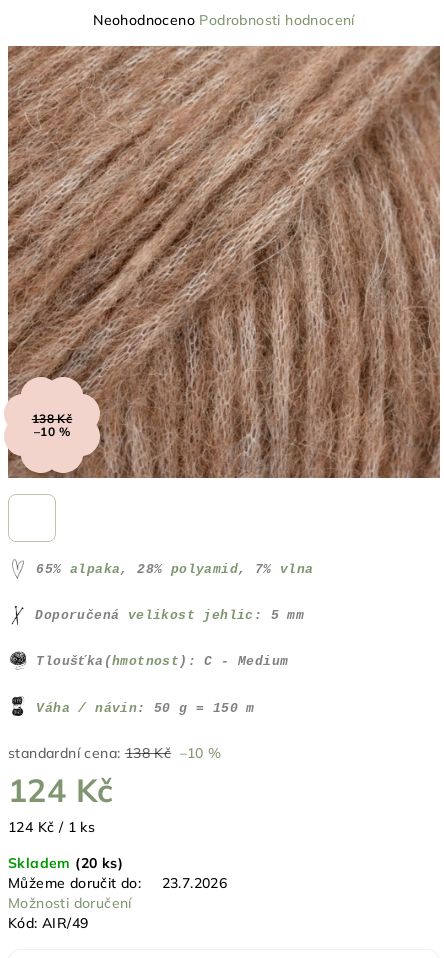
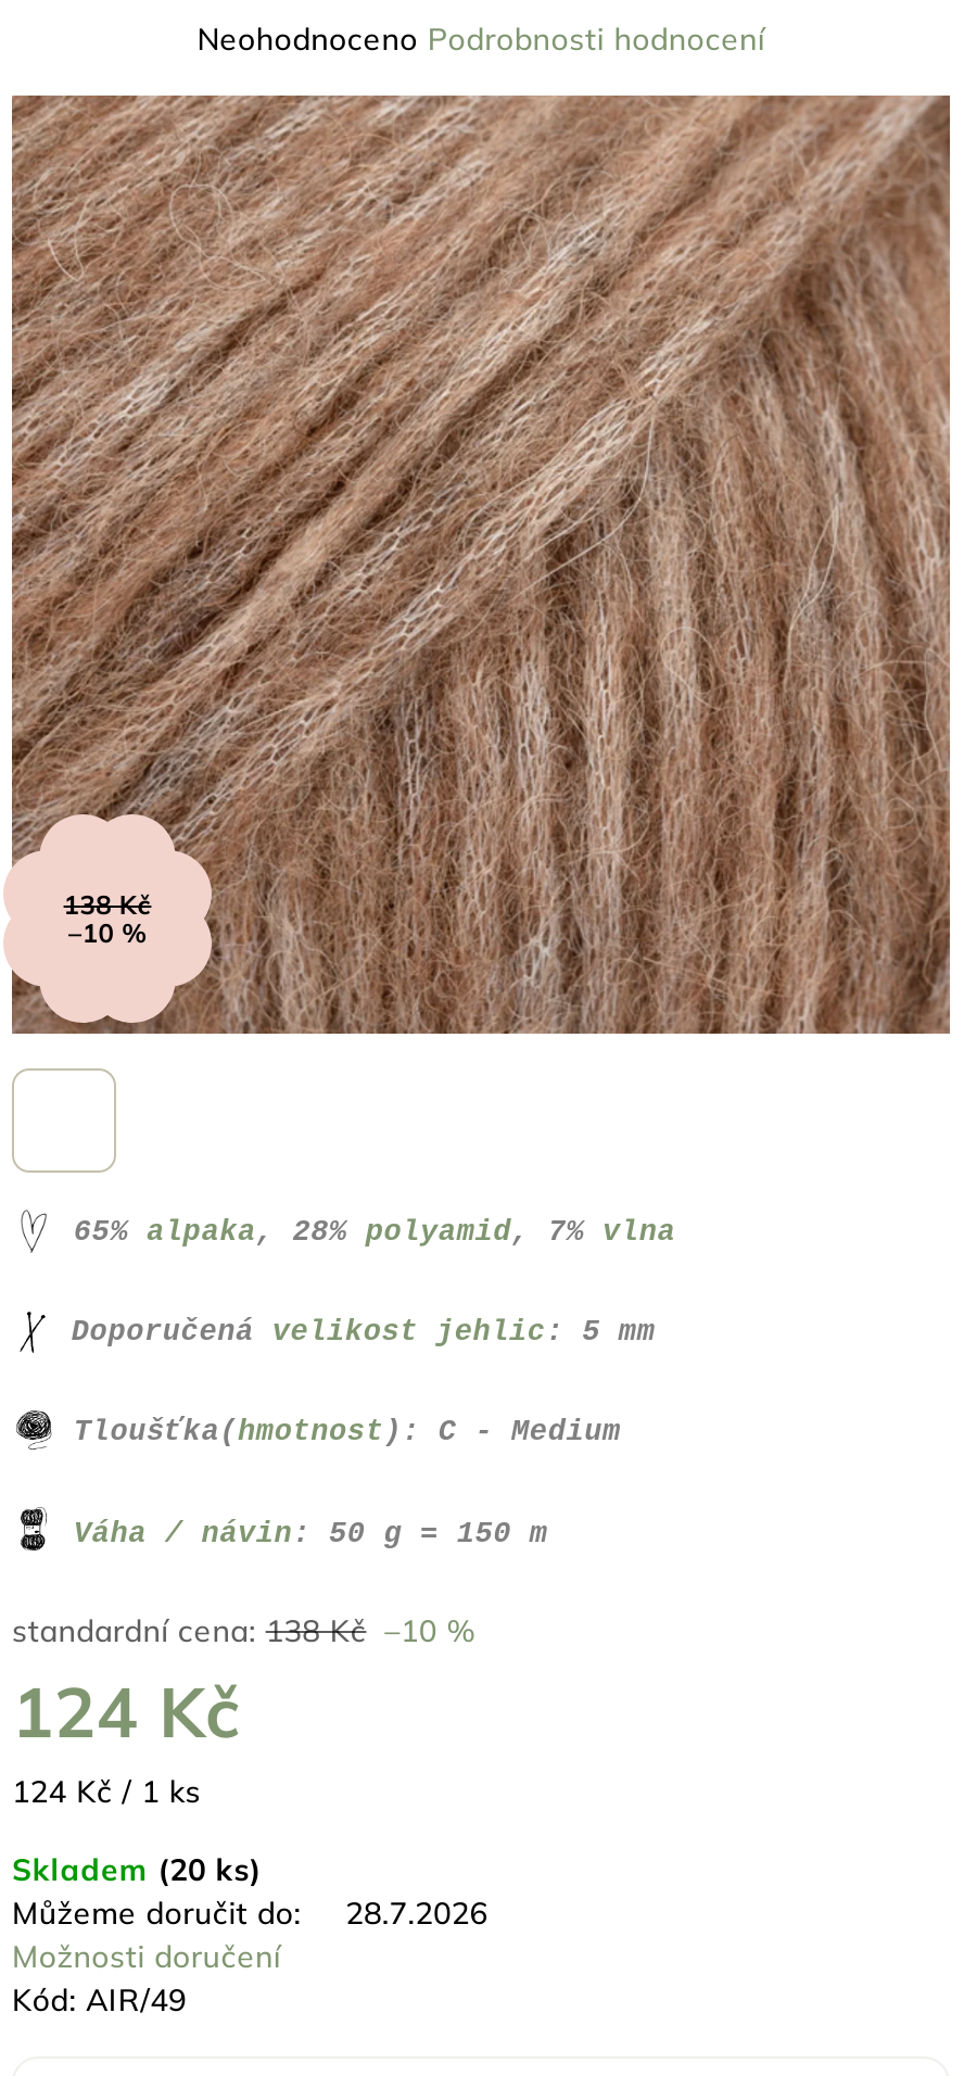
- Můžeme doručit do: 23.7.2026
+ Můžeme doručit do: 28.7.2026
